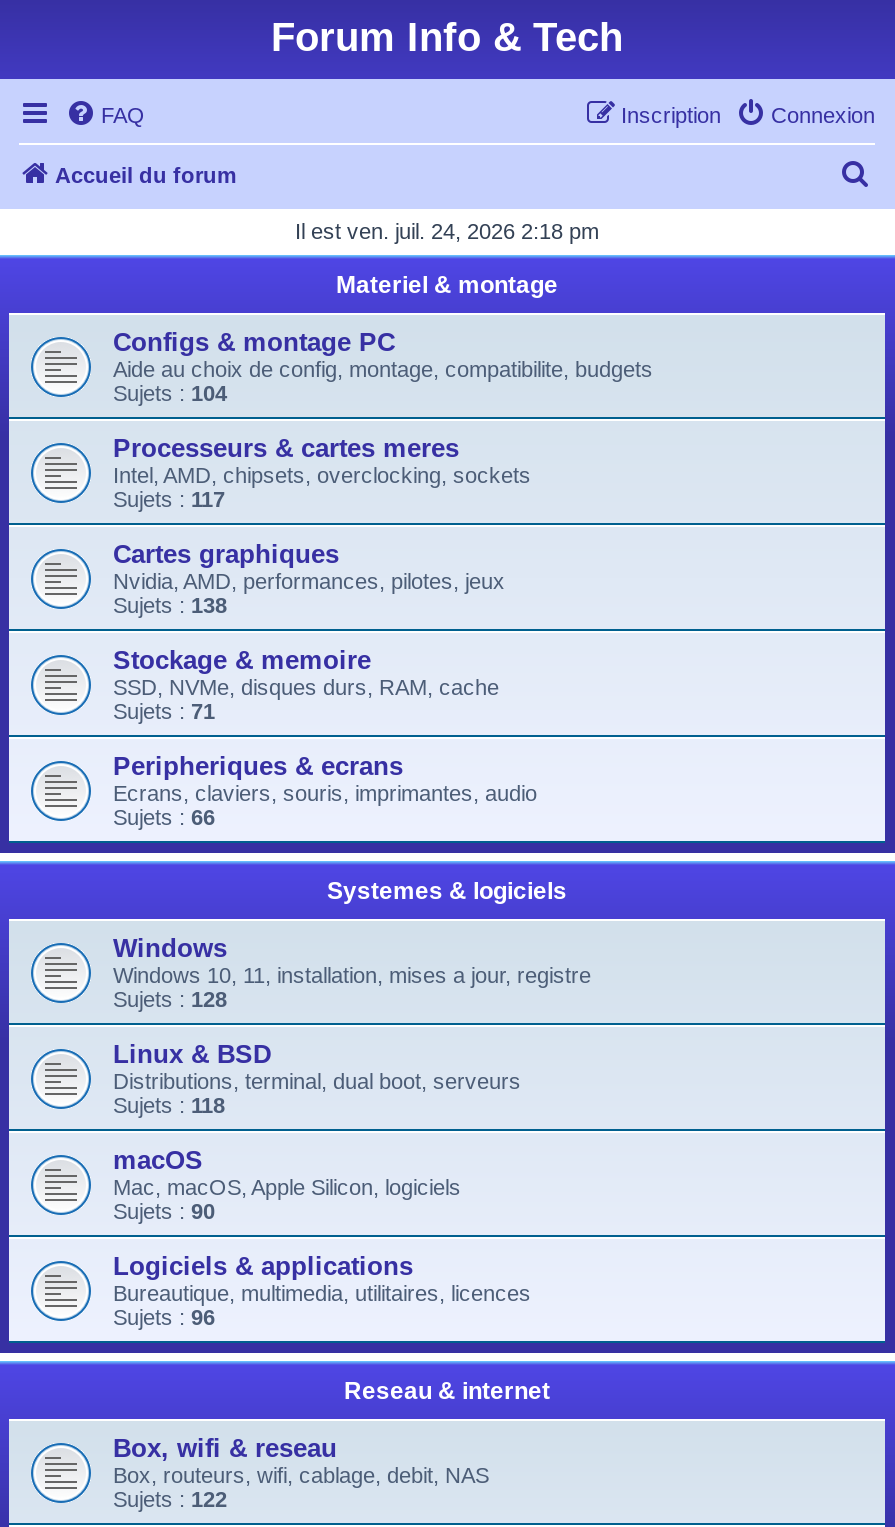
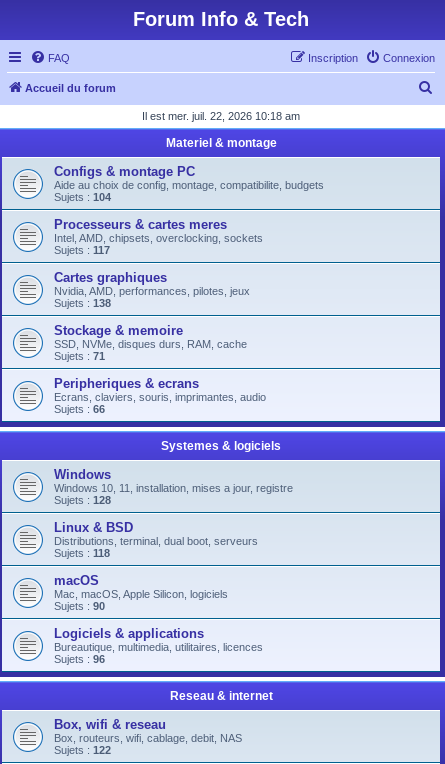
- Il est ven. juil. 24, 2026 2:18 pm
+ Il est mer. juil. 22, 2026 10:18 am
